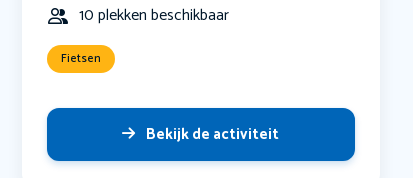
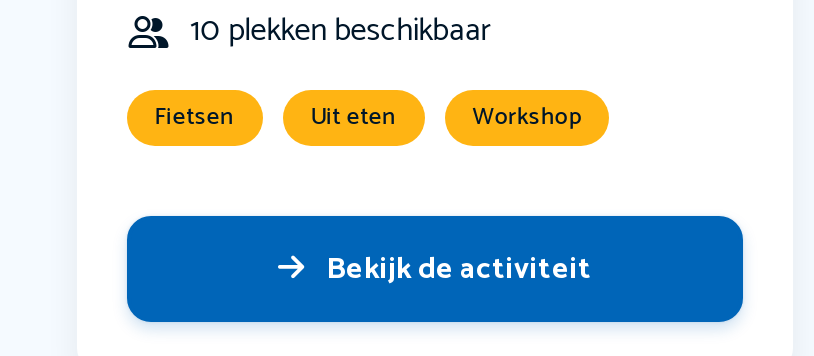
+ Uit eten
+ Workshop
